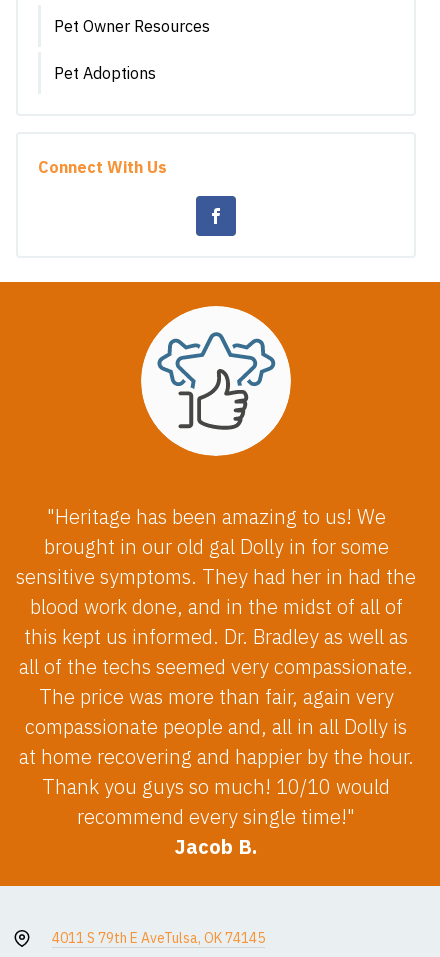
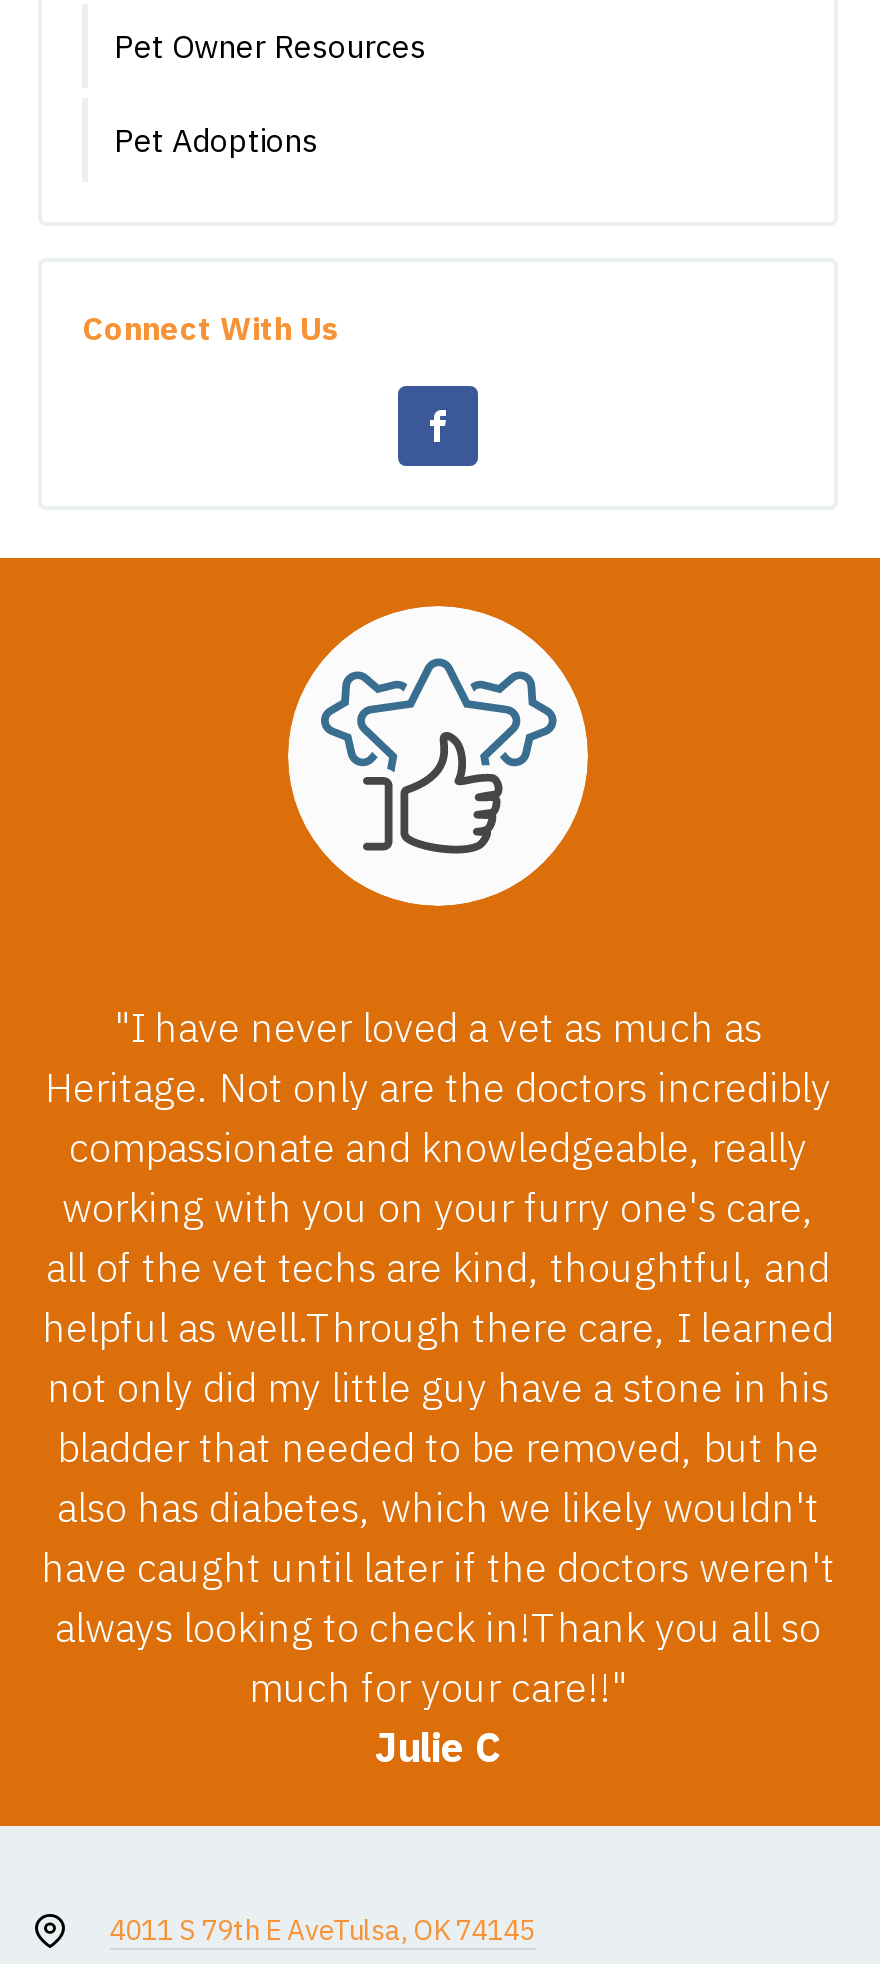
- "Heritage has been amazing to us! We
- brought in our old gal Dolly in for some
- sensitive symptoms. They had her in had the
- blood work done, and in the midst of all of
- this kept us informed. Dr. Bradley as well as
- all of the techs seemed very compassionate.
- The price was more than fair, again very
- compassionate people and, all in all Dolly is
- at home recovering and happier by the hour.
- Thank you guys so much! 10/10 would
- recommend every single time!"
- Jacob B.
+ "I have never loved a vet as much as
+ Heritage. Not only are the doctors incredibly
+ compassionate and knowledgeable, really
+ working with you on your furry one's care,
+ all of the vet techs are kind, thoughtful, and
+ helpful as well.Through there care, I learned
+ not only did my little guy have a stone in his
+ bladder that needed to be removed, but he
+ also has diabetes, which we likely wouldn't
+ have caught until later if the doctors weren't
+ always looking to check in!Thank you all so
+ much for your care!!"
+ Julie C
